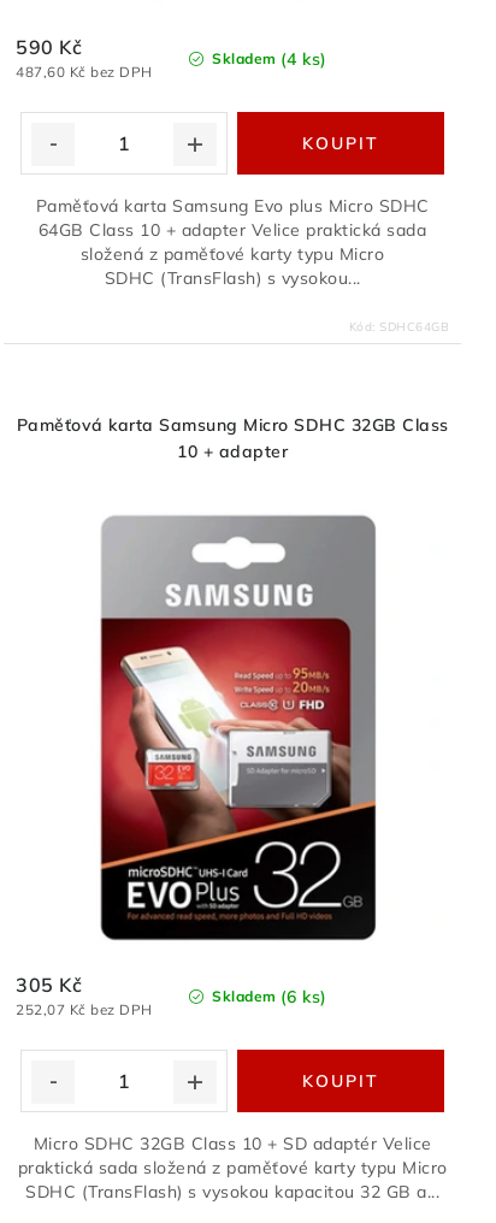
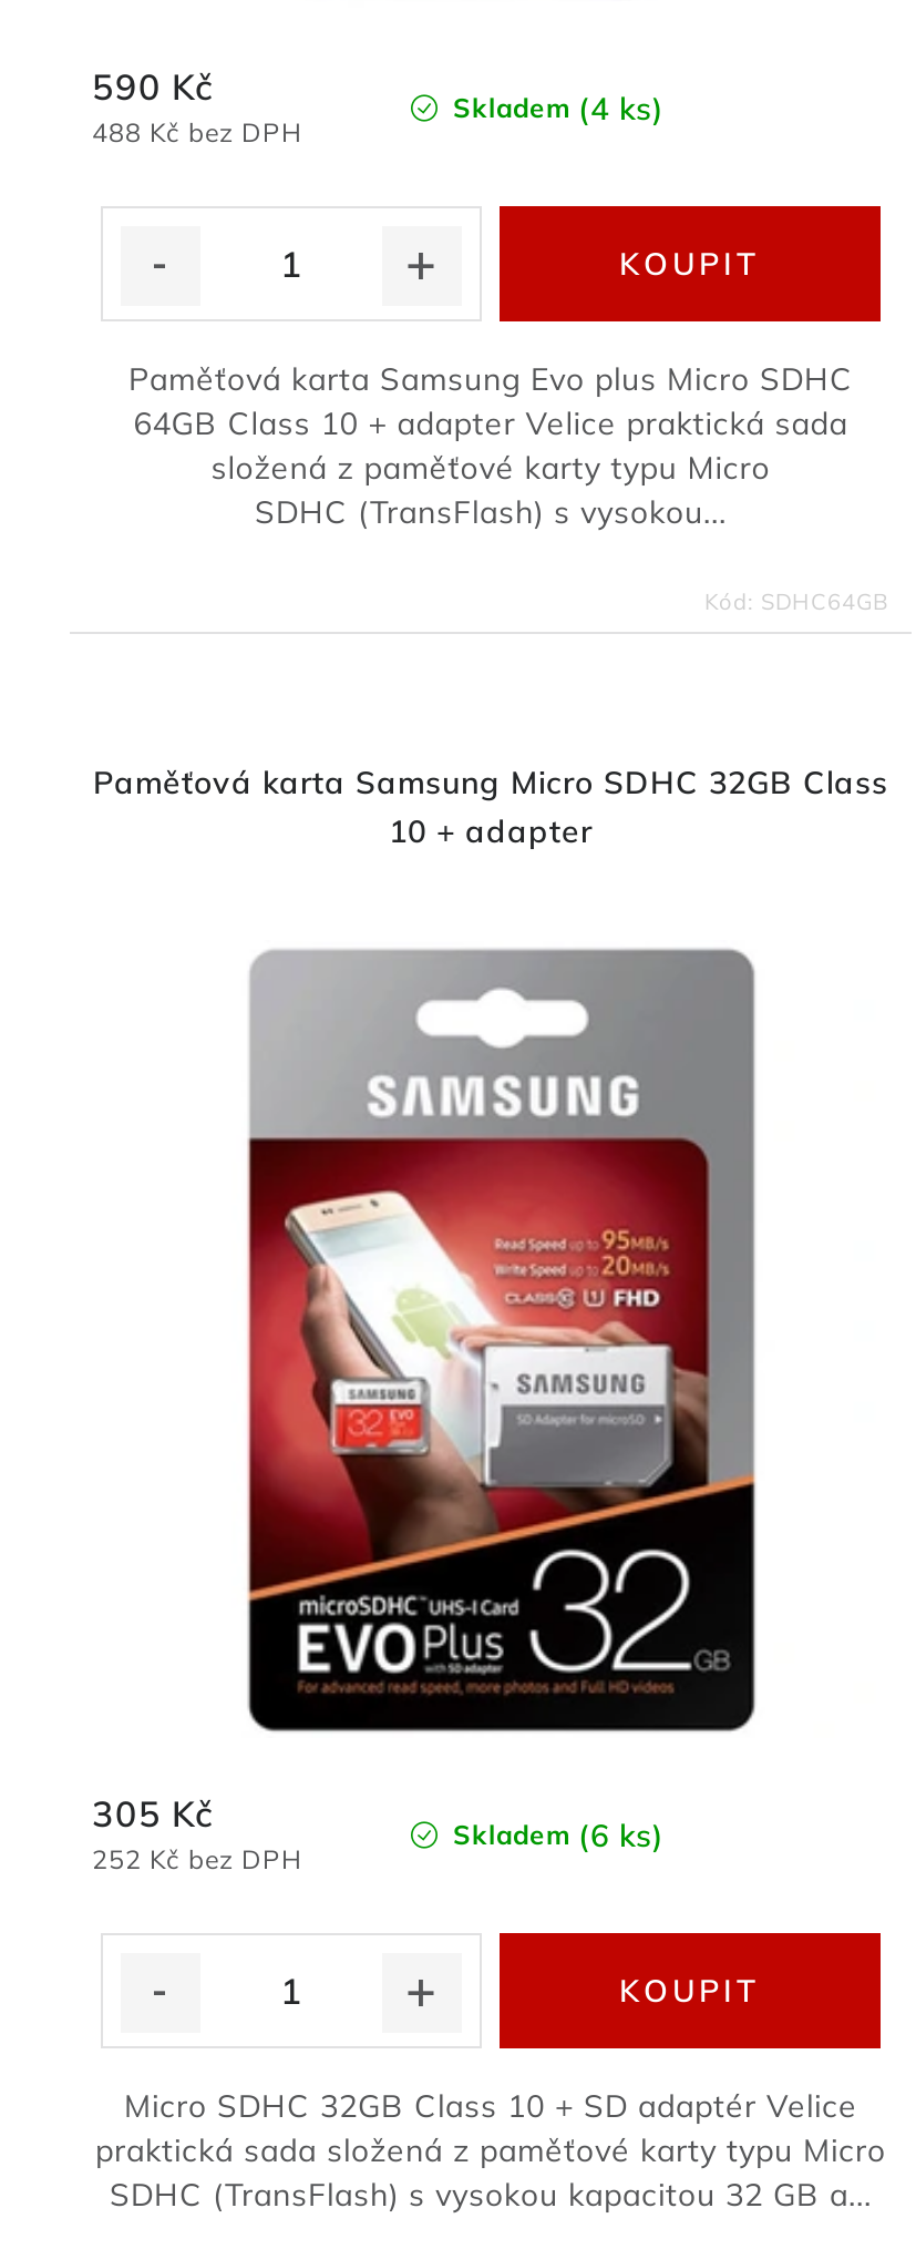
- 487,60 Kč bez DPH
+ 488 Kč bez DPH

- 252,07 Kč bez DPH
+ 252 Kč bez DPH
